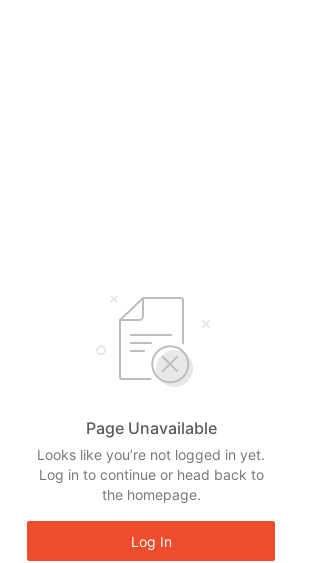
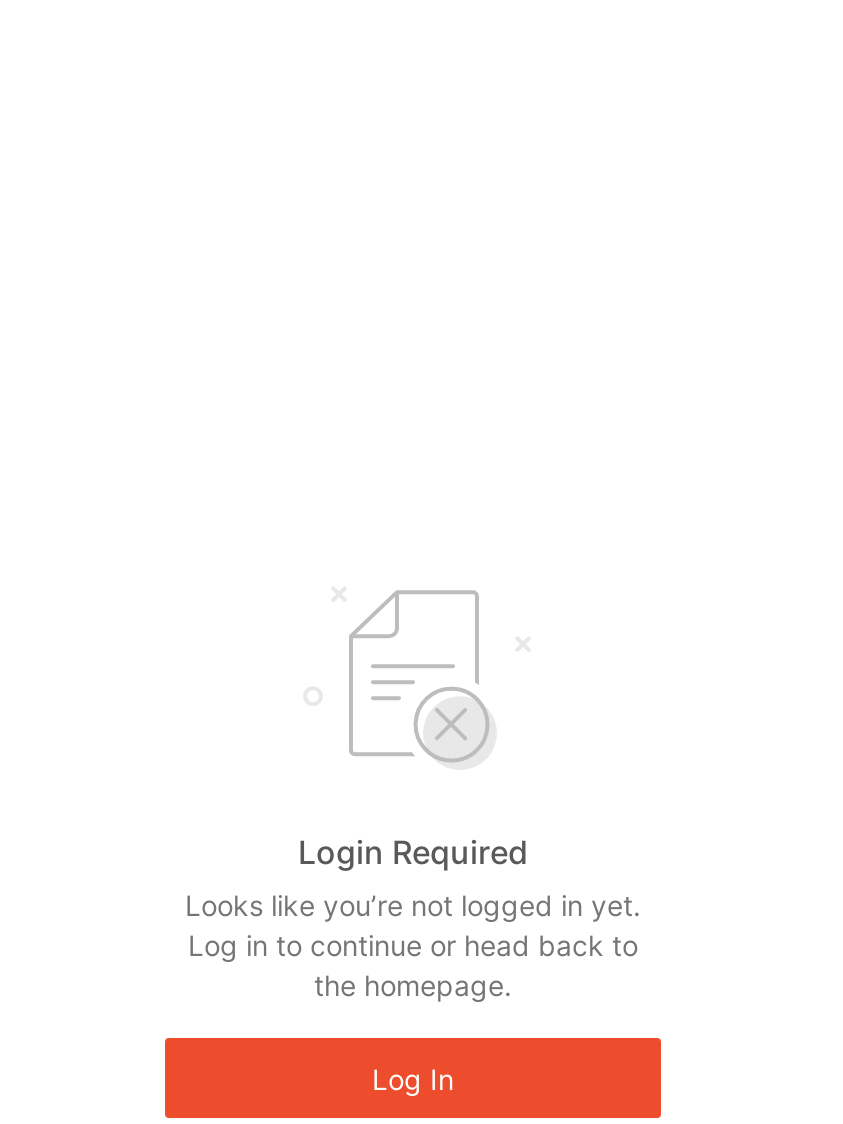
- Page Unavailable
+ Login Required
